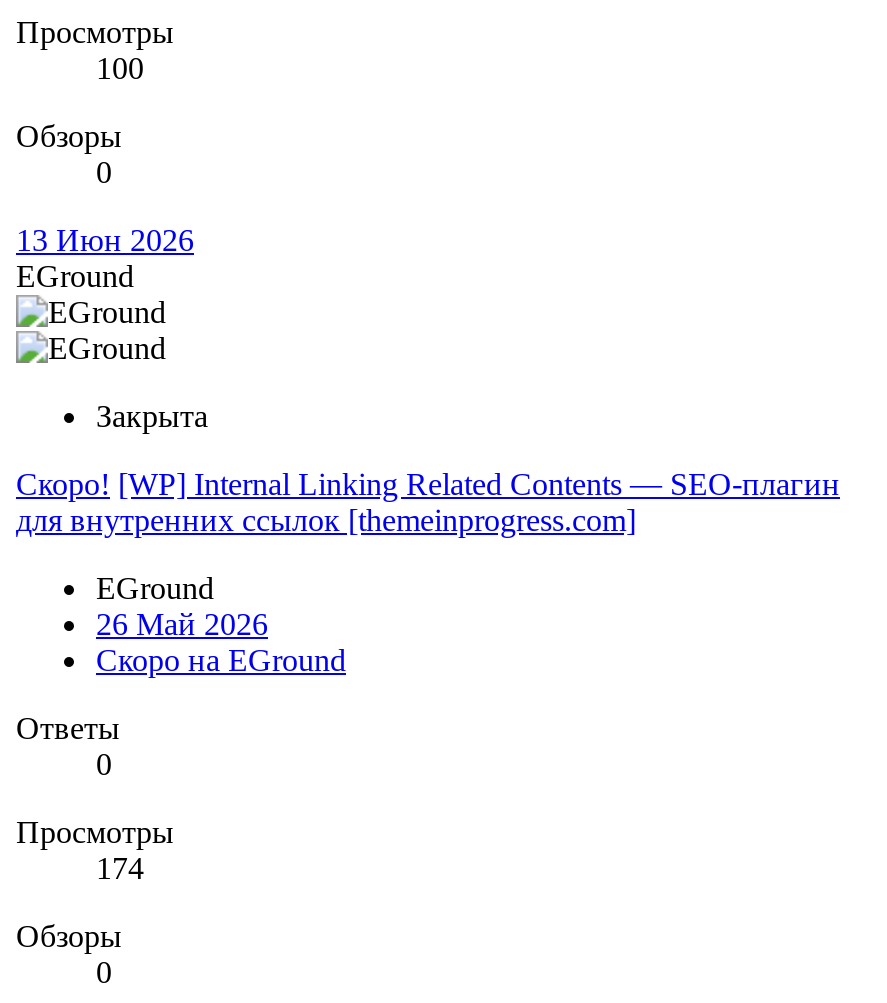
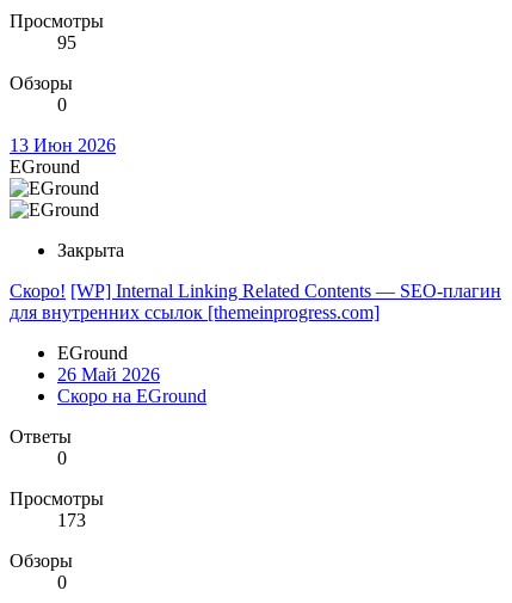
- 100
+ 95

- 174
+ 173
